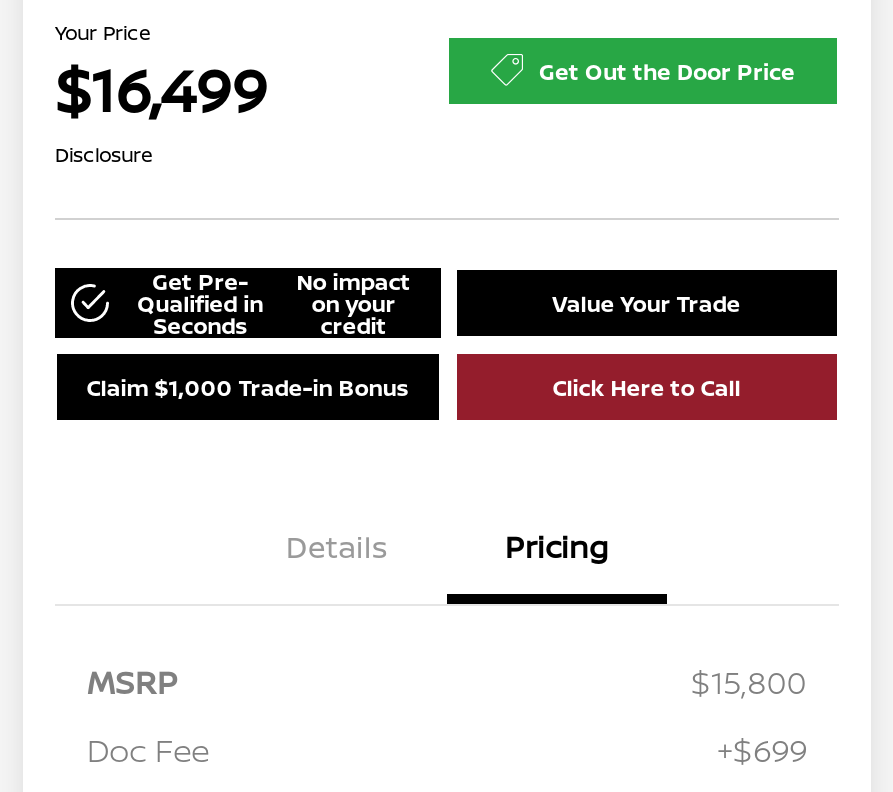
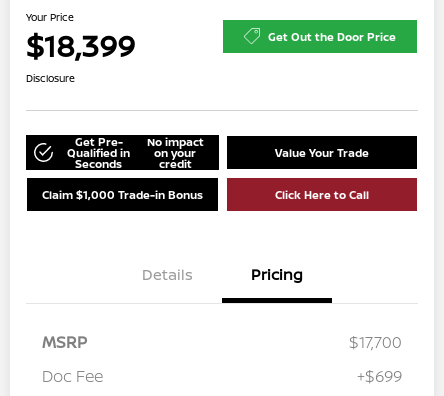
- $16,499
+ $18,399

- $15,800
+ $17,700
